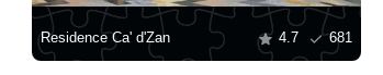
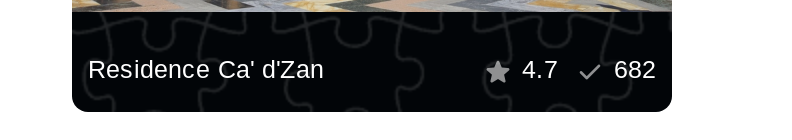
- 4.7 681
+ 4.7 682
